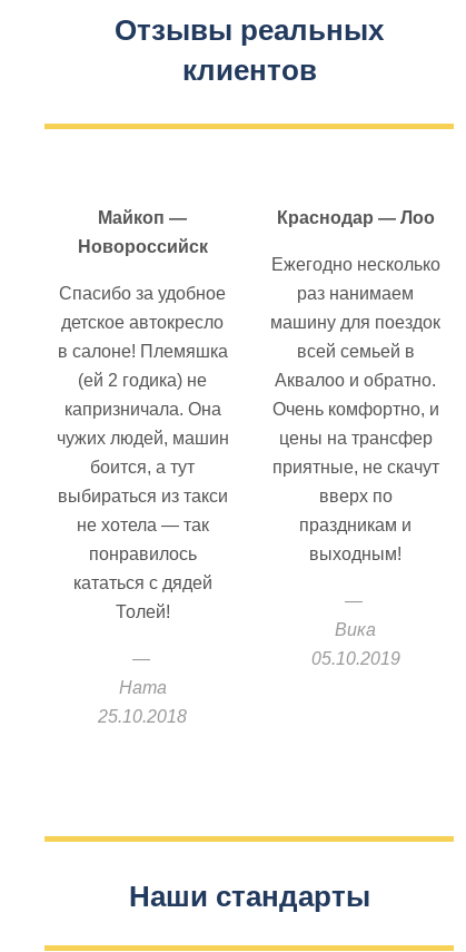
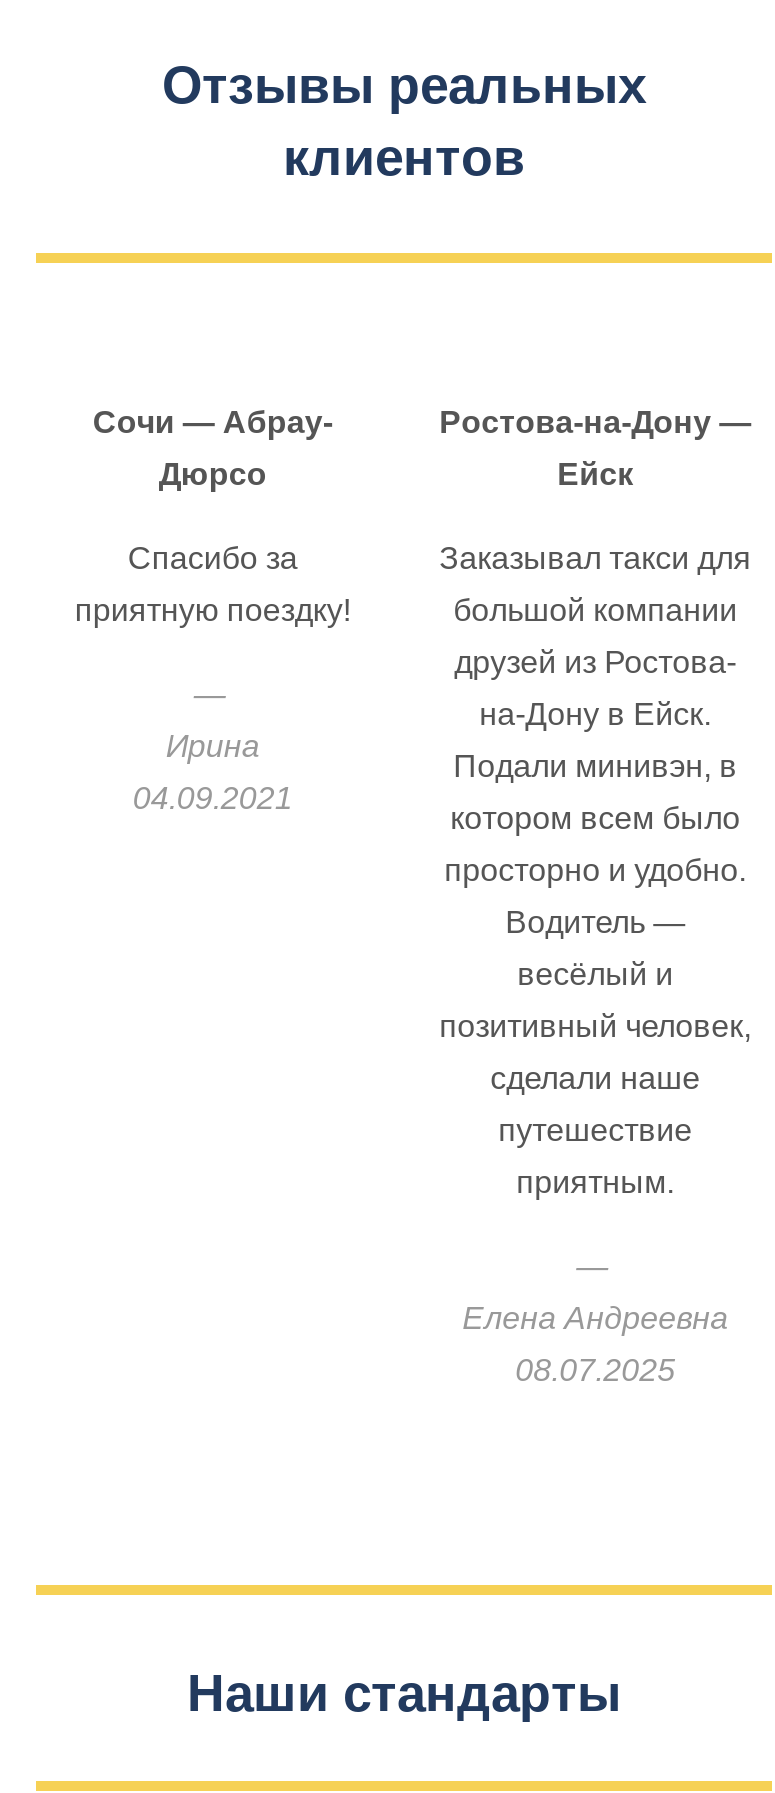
- Майкоп —
- Новороссийск
- Спасибо за удобное
- детское автокресло
- в салоне! Племяшка
- (ей 2 годика) не
- капризничала. Она
- чужих людей, машин
- боится, а тут
- выбираться из такси
- не хотела — так
- понравилось
- кататься с дядей
- Толей!
+ Сочи — Абрау-
+ Дюрсо
+ Спасибо за
+ приятную поездку!

- Краснодар — Лоо
- Ежегодно несколько
- раз нанимаем
- машину для поездок
- всей семьей в
- Аквалоо и обратно.
- Очень комфортно, и
- цены на трансфер
- приятные, не скачут
- вверх по
- праздникам и
- выходным!
+ Ростова-на-Дону —
+ Ейск
+ Заказывал такси для
+ большой компании
+ друзей из Ростова-
+ на-Дону в Ейск.
+ Подали минивэн, в
+ котором всем было
+ просторно и удобно.
+ Водитель —
+ весёлый и
+ позитивный человек,
+ сделали наше
+ путешествие
+ приятным.

- Вика
- 05.10.2019
+ Елена Андреевна
+ 08.07.2025

- Ната
- 25.10.2018
+ Ирина
+ 04.09.2021
